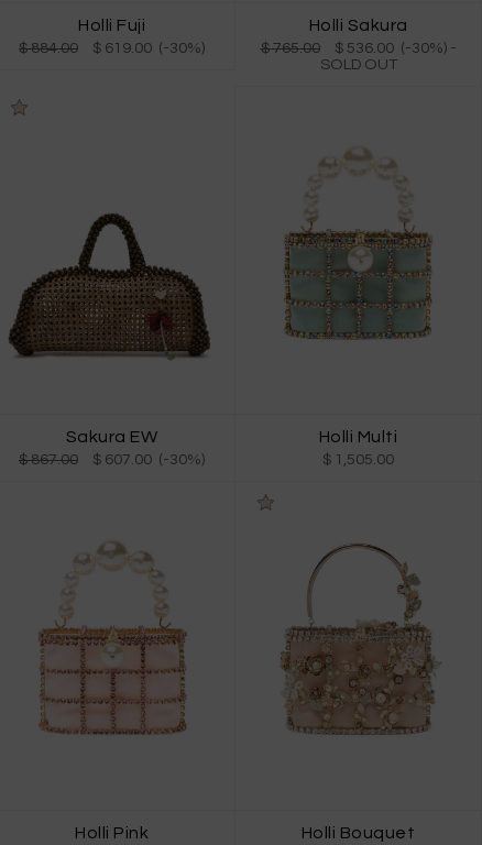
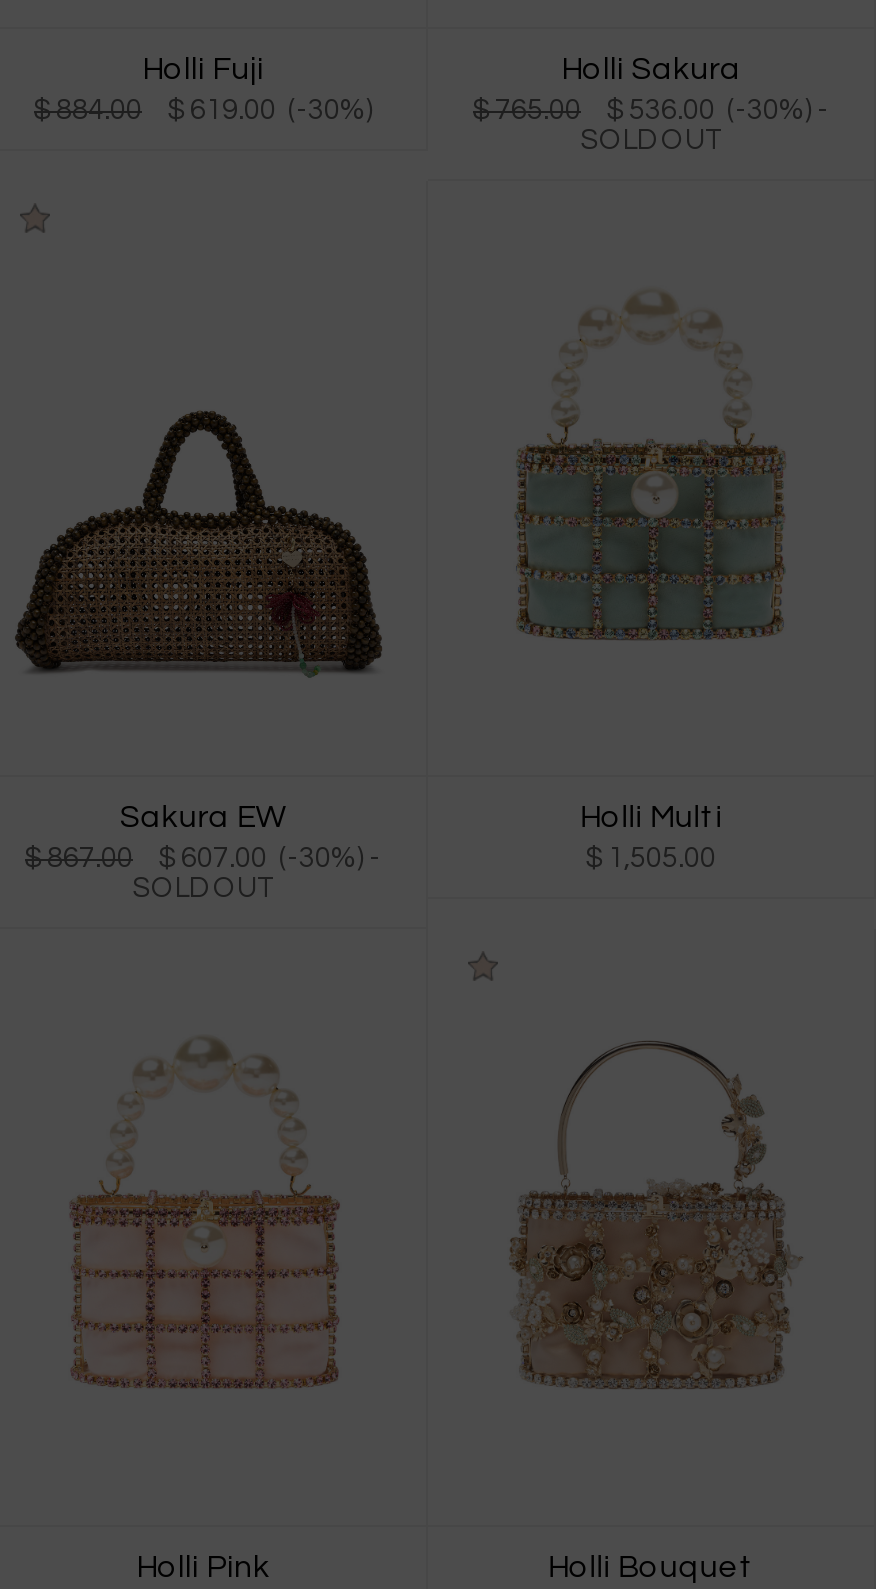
- $ 607.00 (-30%)
+ $ 607.00 (-30%) -
+ SOLD OUT
